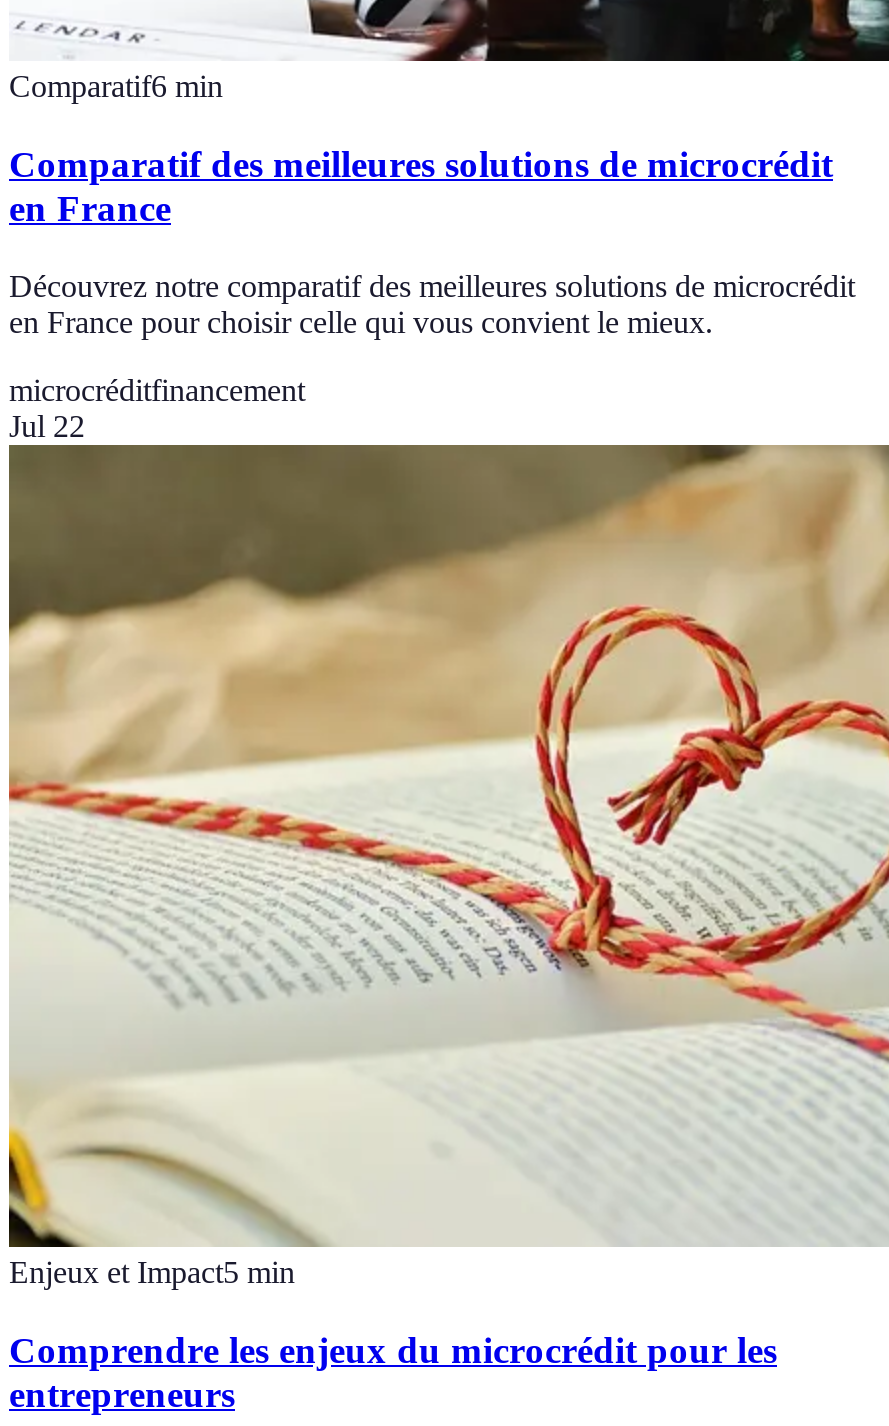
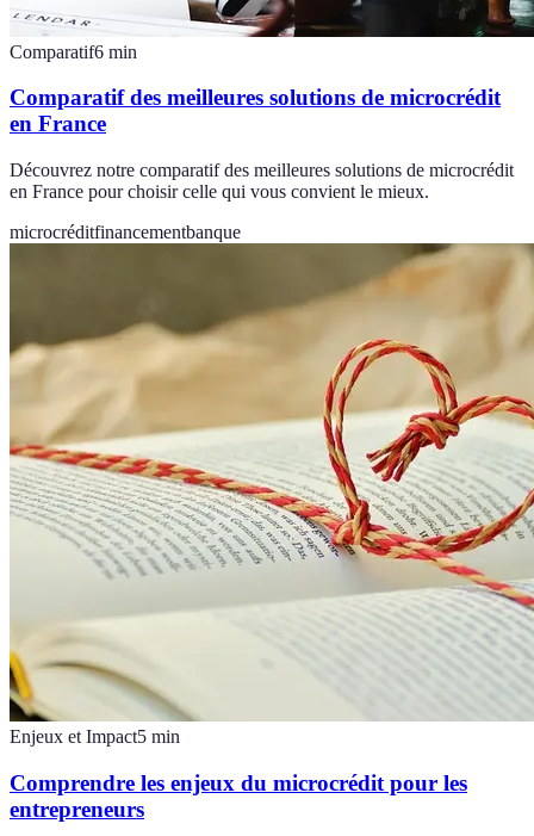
- microcréditfinancement
- Jul 22
+ microcréditfinancementbanque
